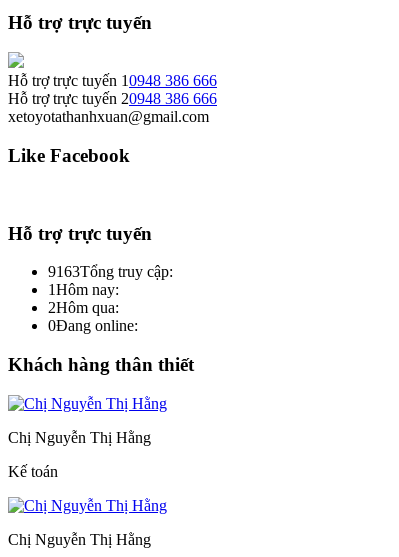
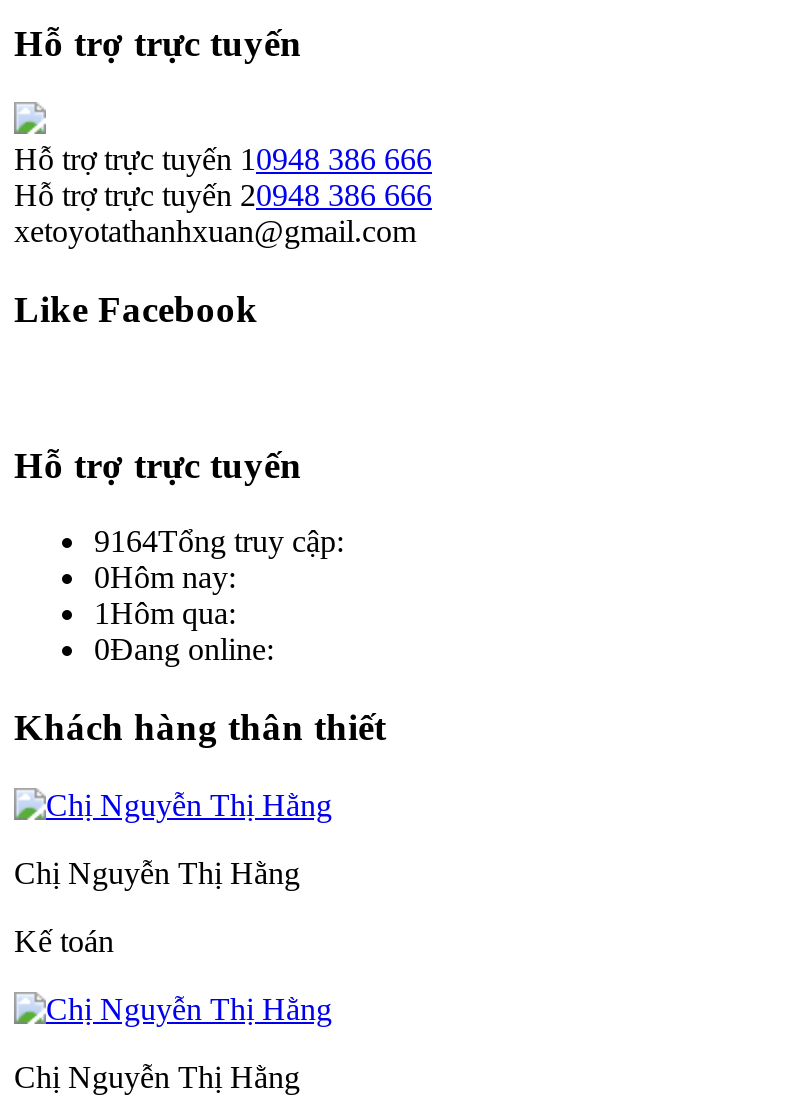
- 9163Tổng truy cập:
+ 9164Tổng truy cập:

- 1Hôm nay:
+ 0Hôm nay:

- 2 Hôm qua:
+ 1 Hôm qua:
